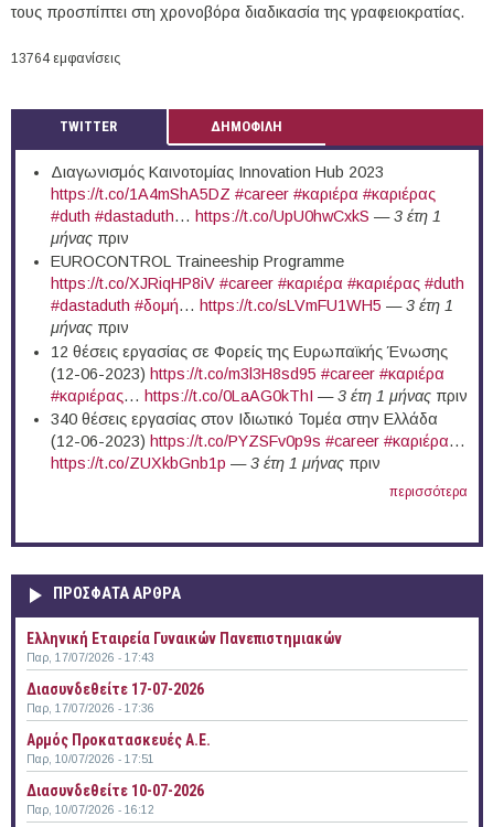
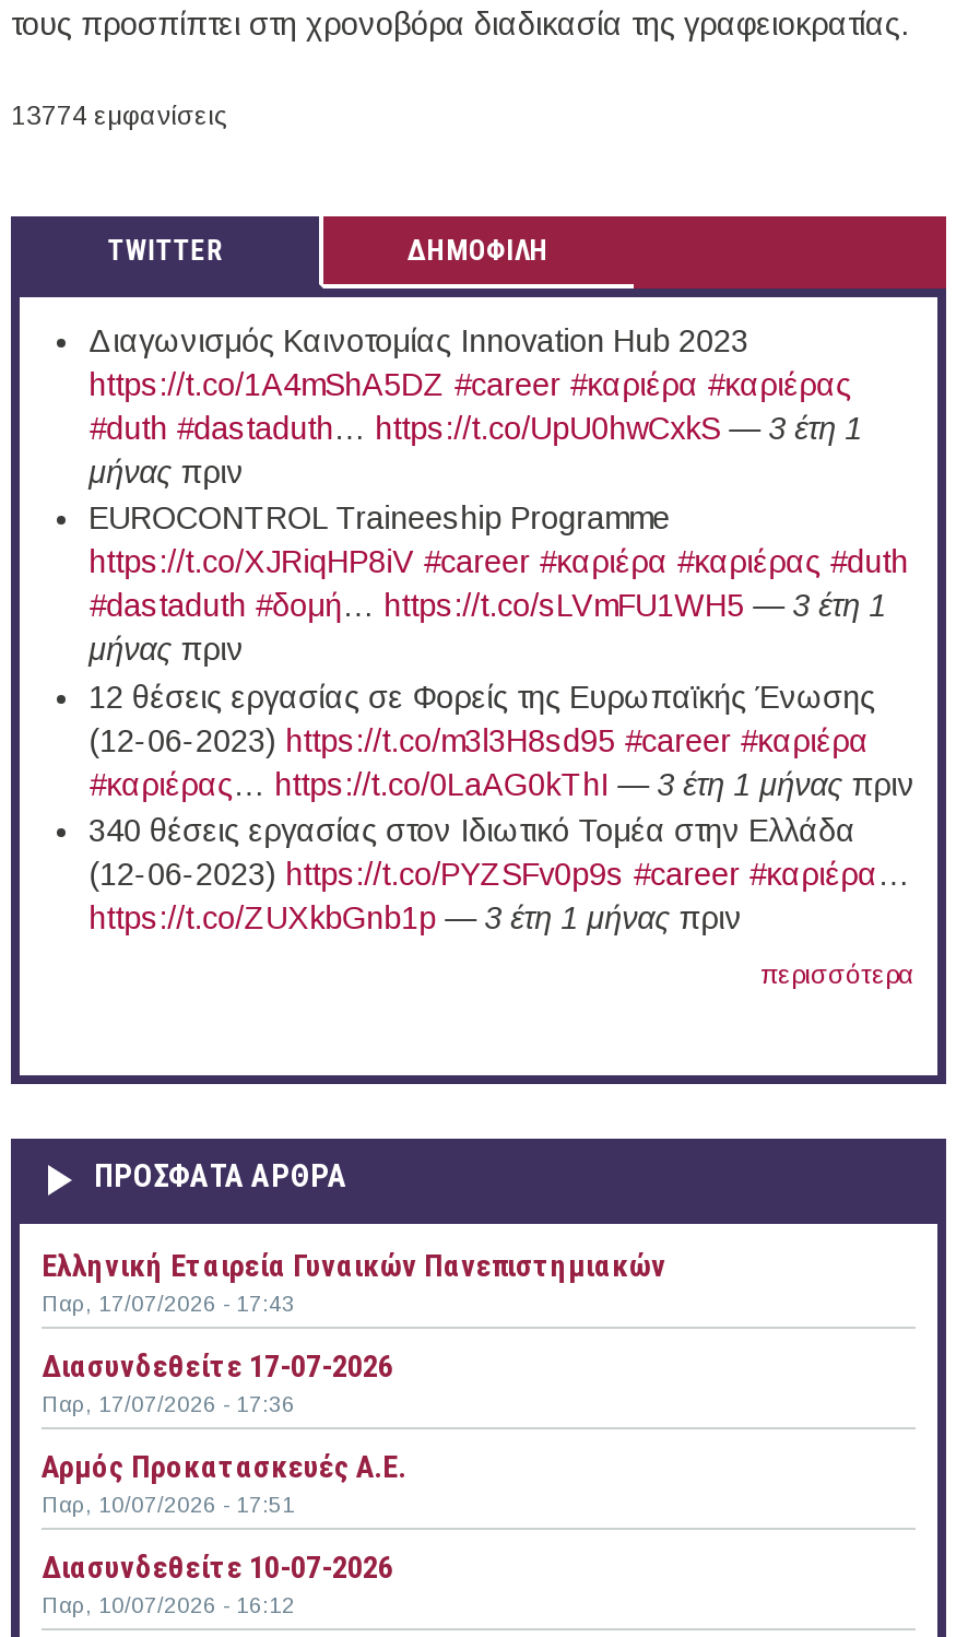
- 13764 εμφανίσεις
+ 13774 εμφανίσεις
